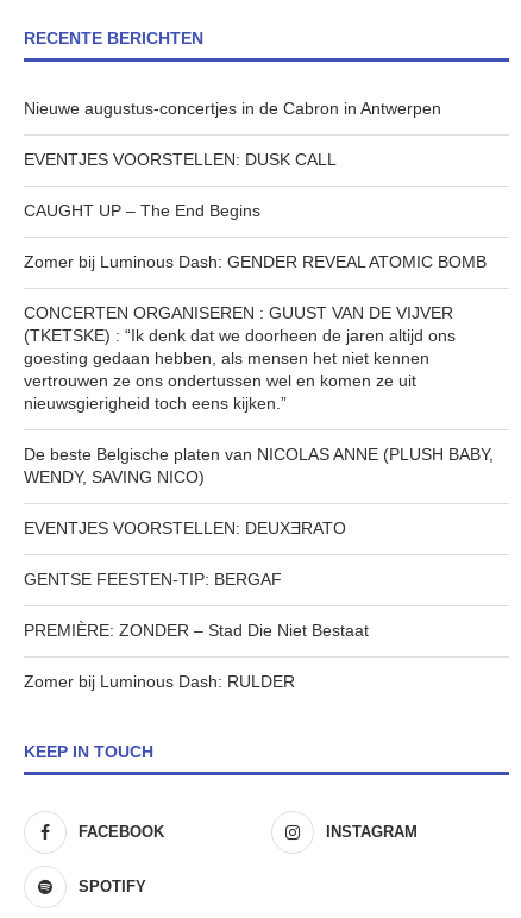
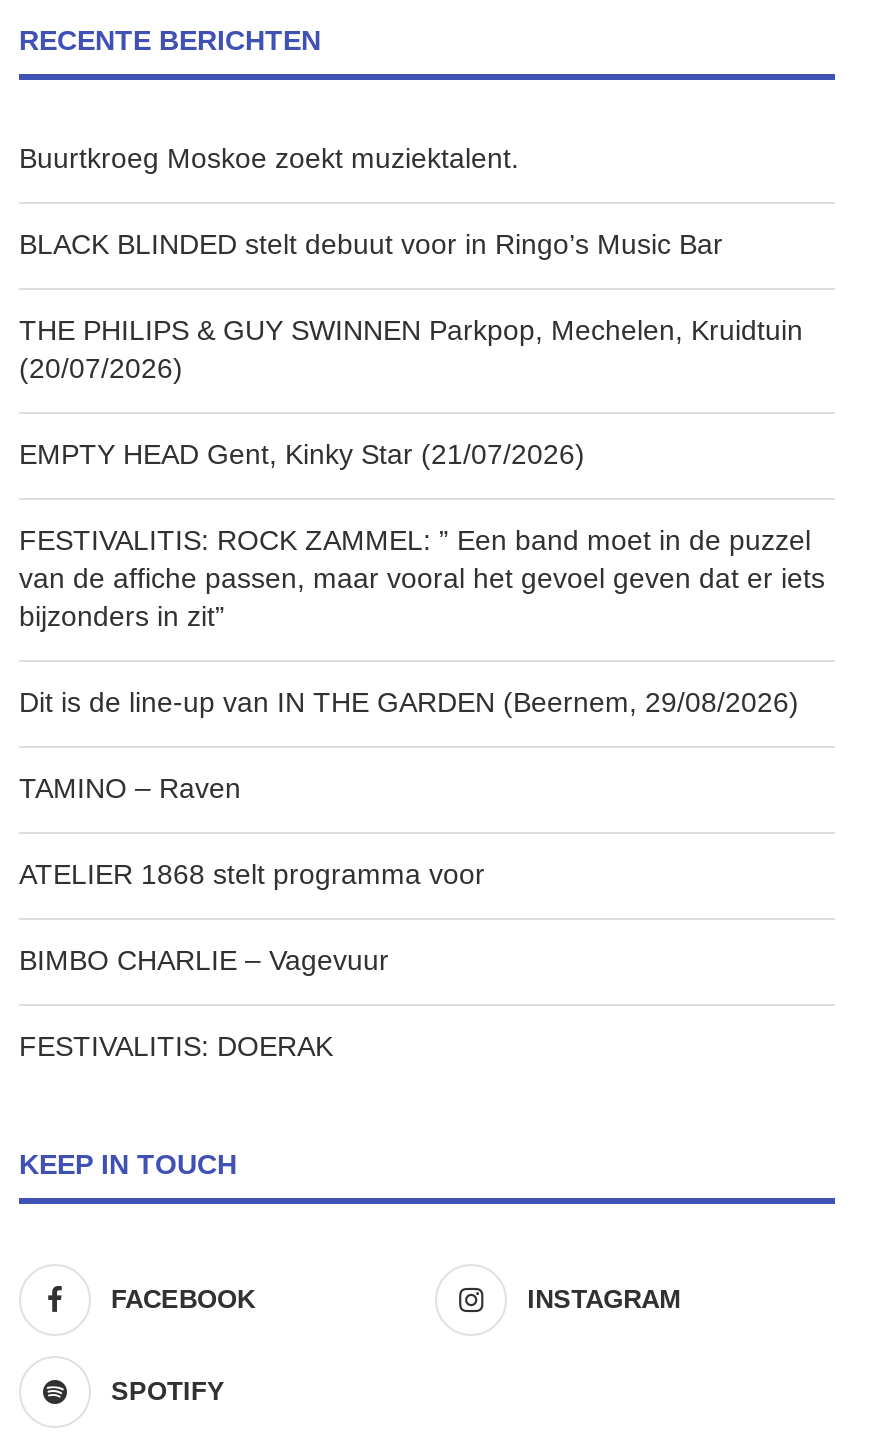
- Nieuwe augustus-concertjes in de Cabron in Antwerpen
+ Buurtkroeg Moskoe zoekt muziektalent.

- EVENTJES VOORSTELLEN: DUSK CALL
+ BLACK BLINDED stelt debuut voor in Ringo’s Music Bar

- CAUGHT UP – The End Begins
+ THE PHILIPS & GUY SWINNEN Parkpop, Mechelen, Kruidtuin
+ (20/07/2026)

- Zomer bij Luminous Dash: GENDER REVEAL ATOMIC BOMB
+ EMPTY HEAD Gent, Kinky Star (21/07/2026)

- CONCERTEN ORGANISEREN : GUUST VAN DE VIJVER
- (TKETSKE) : “Ik denk dat we doorheen de jaren altijd ons
- goesting gedaan hebben, als mensen het niet kennen
- vertrouwen ze ons ondertussen wel en komen ze uit
- nieuwsgierigheid toch eens kijken.”
+ FESTIVALITIS: ROCK ZAMMEL: ” Een band moet in de puzzel
+ van de affiche passen, maar vooral het gevoel geven dat er iets
+ bijzonders in zit”

- De beste Belgische platen van NICOLAS ANNE (PLUSH BABY,
- WENDY, SAVING NICO)
+ Dit is de line-up van IN THE GARDEN (Beernem, 29/08/2026)

- EVENTJES VOORSTELLEN: DEUXƎRATO
+ TAMINO – Raven

- GENTSE FEESTEN-TIP: BERGAF
+ ATELIER 1868 stelt programma voor

- PREMIÈRE: ZONDER – Stad Die Niet Bestaat
+ BIMBO CHARLIE – Vagevuur

- Zomer bij Luminous Dash: RULDER
+ FESTIVALITIS: DOERAK
